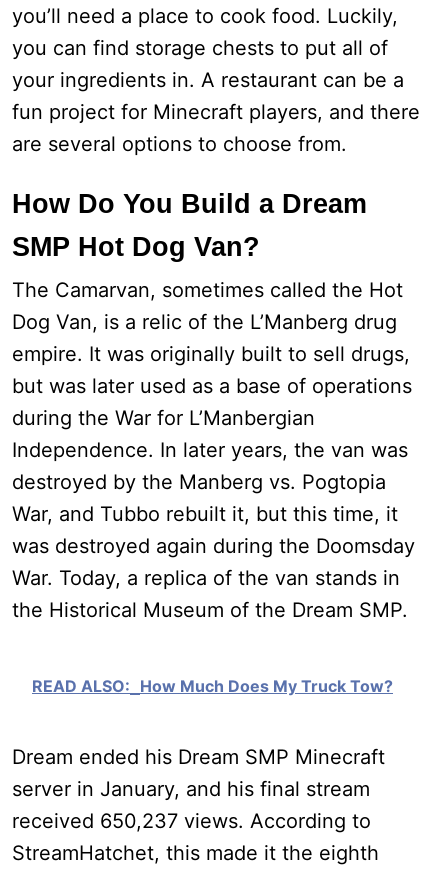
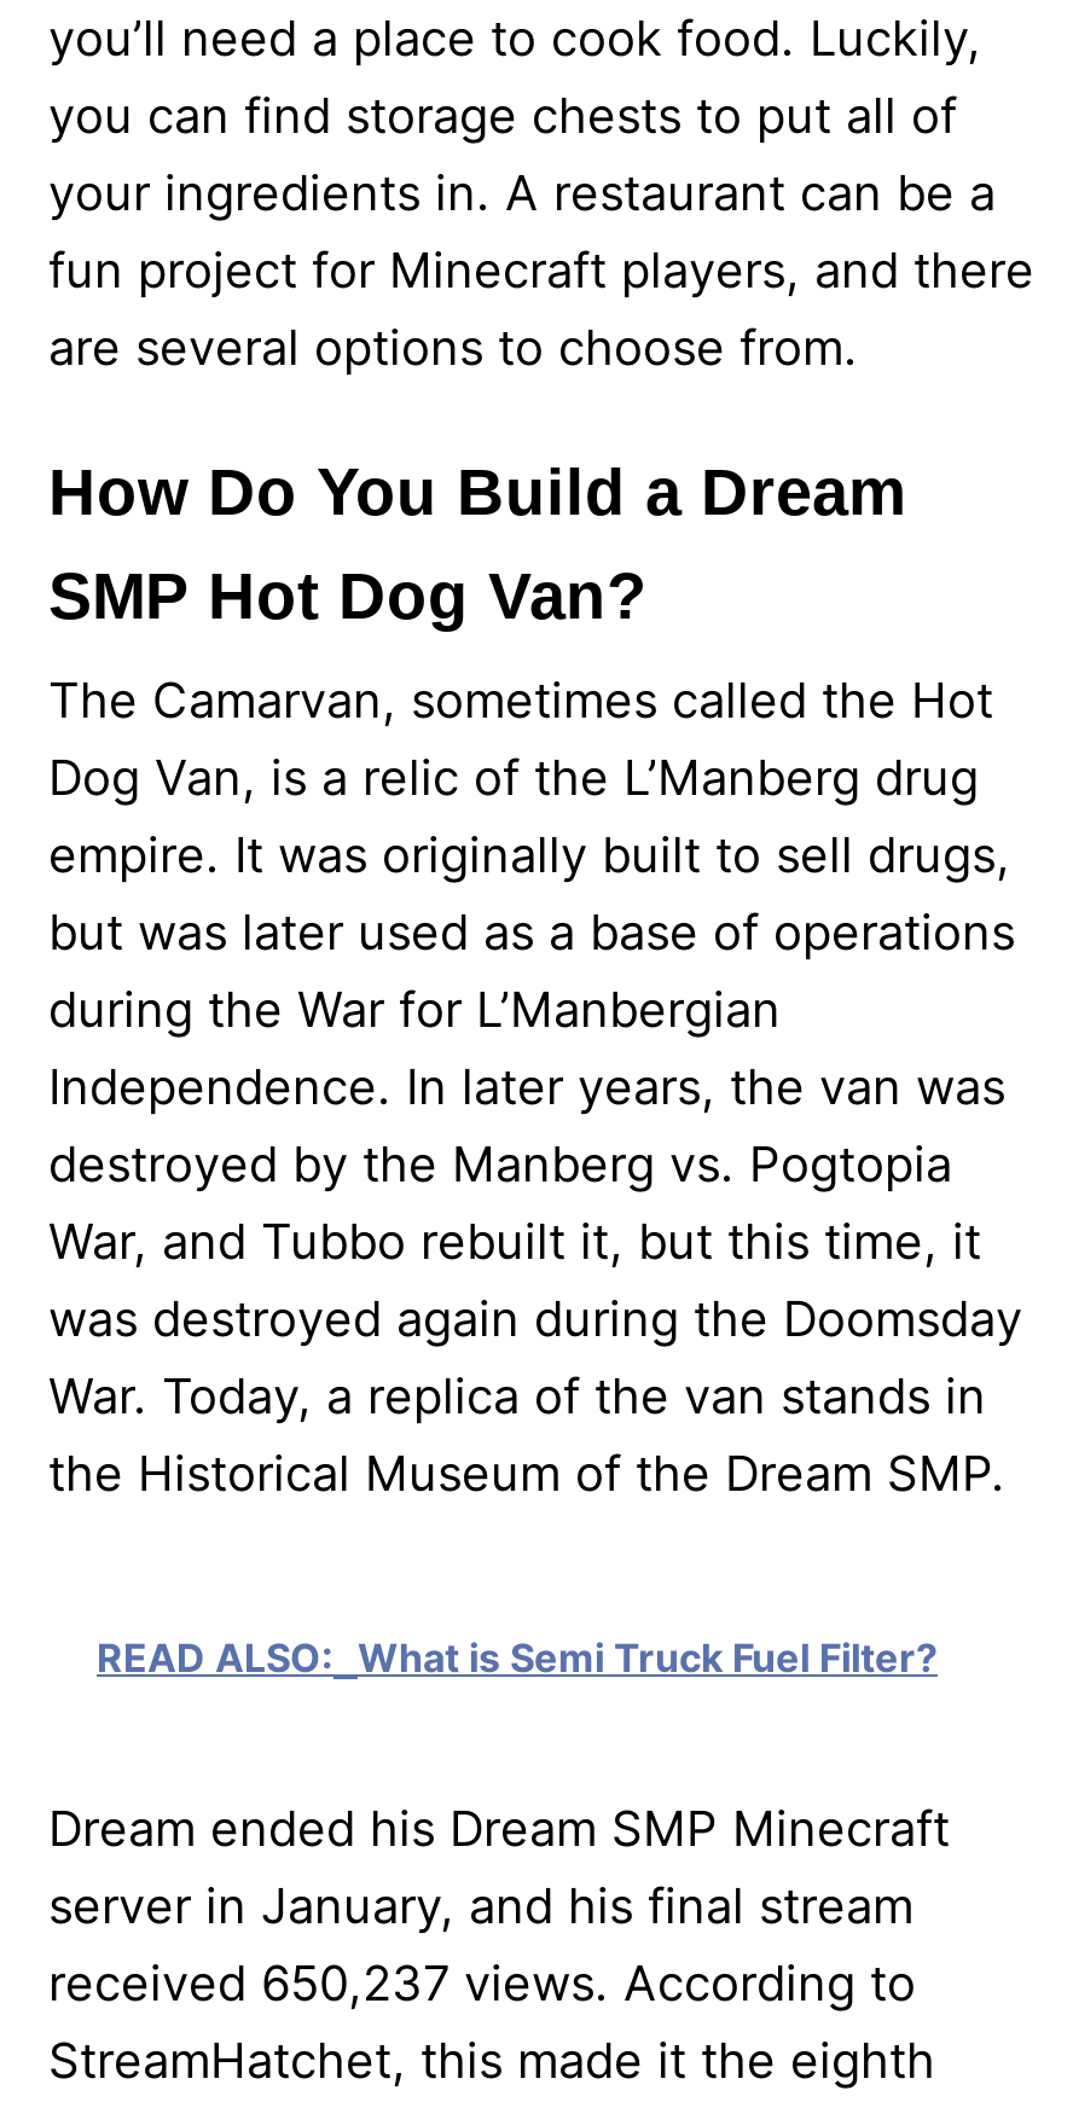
- READ ALSO: How Much Does My Truck Tow?
+ READ ALSO: What is Semi Truck Fuel Filter?
